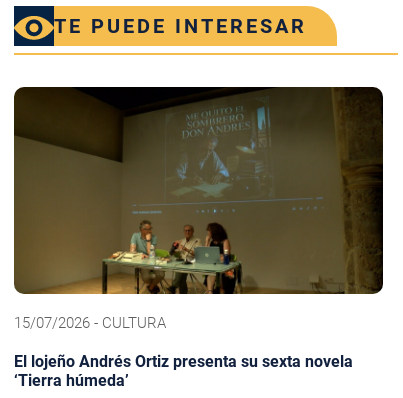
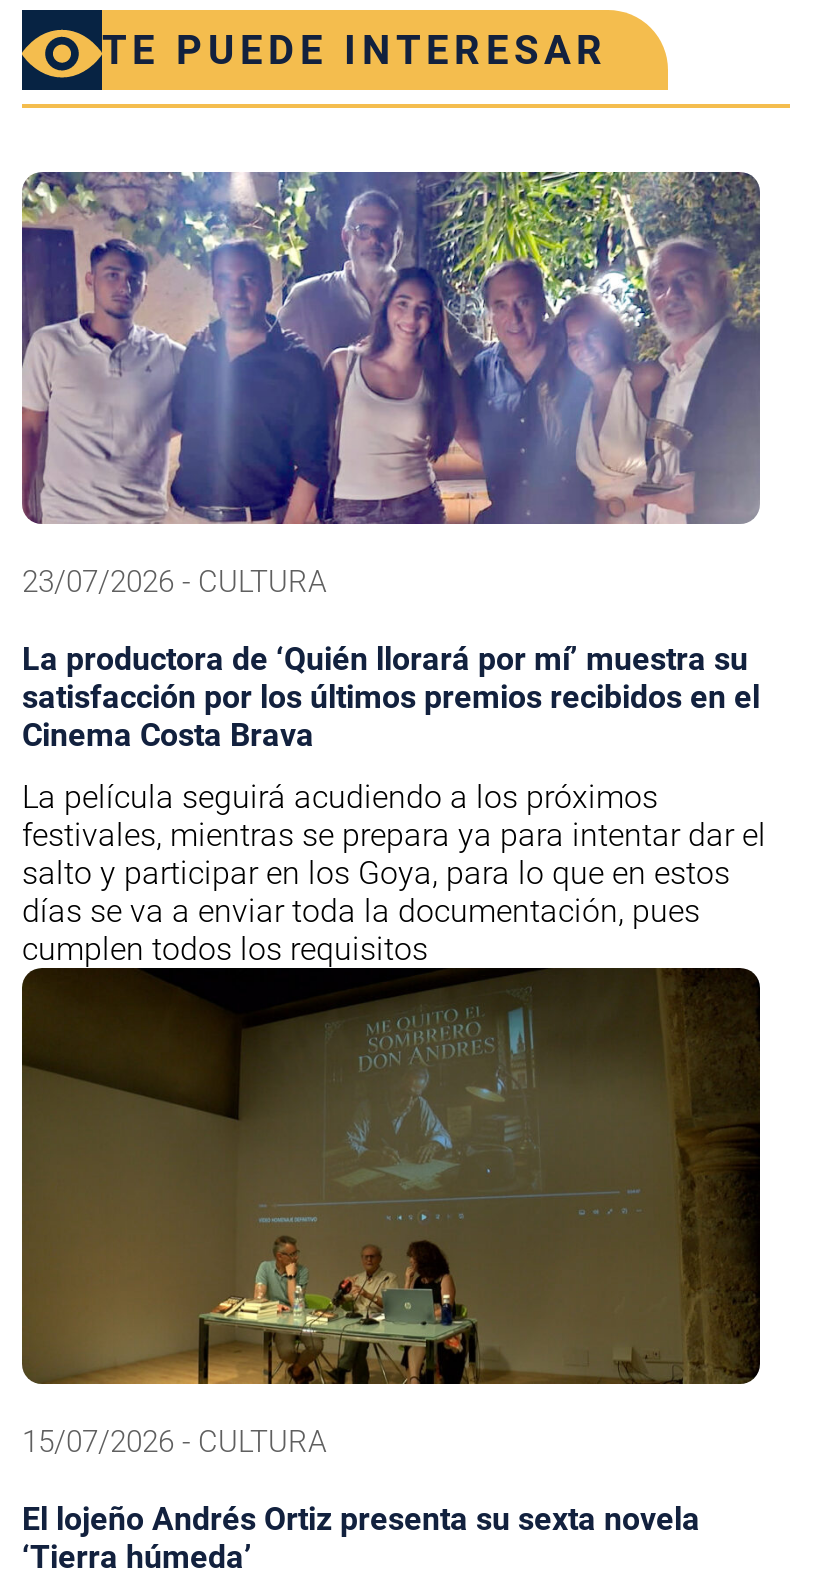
+ [image]
+ 23/07/2026 - CULTURA
+ La productora de ‘Quién llorará por mí’ muestra su
+ satisfacción por los últimos premios recibidos en el
+ Cinema Costa Brava
+ La película seguirá acudiendo a los próximos
+ festivales, mientras se prepara ya para intentar dar el
+ salto y participar en los Goya, para lo que en estos
+ días se va a enviar toda la documentación, pues
+ cumplen todos los requisitos
